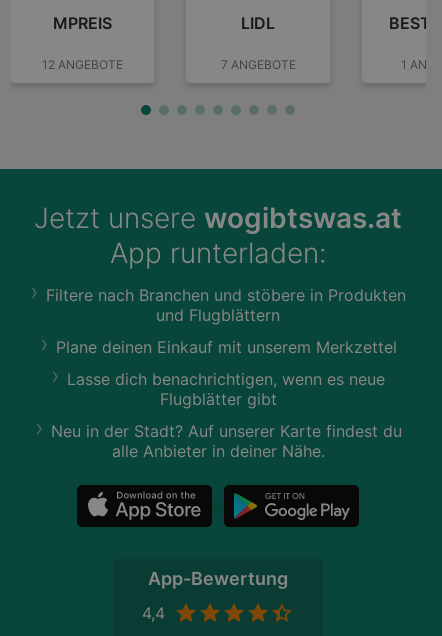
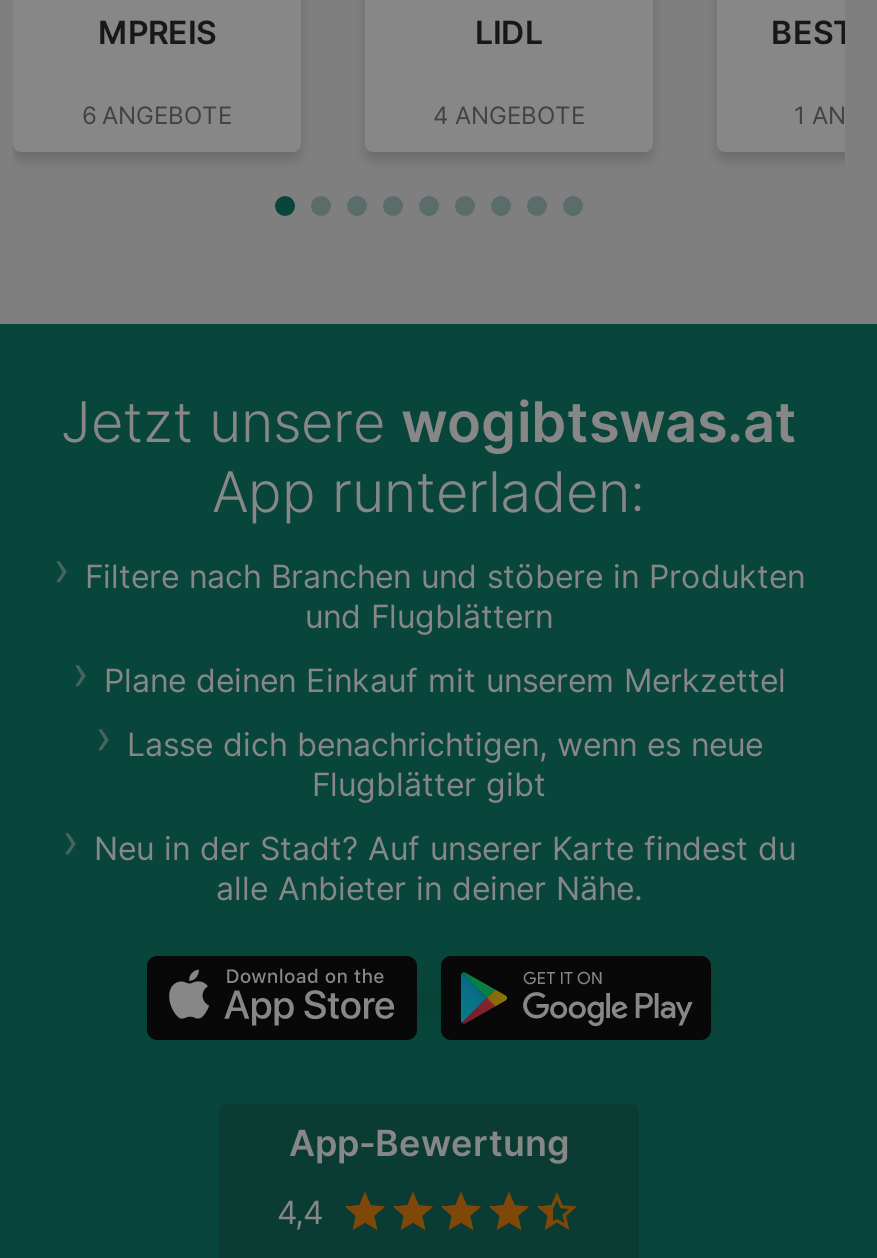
- 12 ANGEBOTE
+ 6 ANGEBOTE

- 7 ANGEBOTE
+ 4 ANGEBOTE
